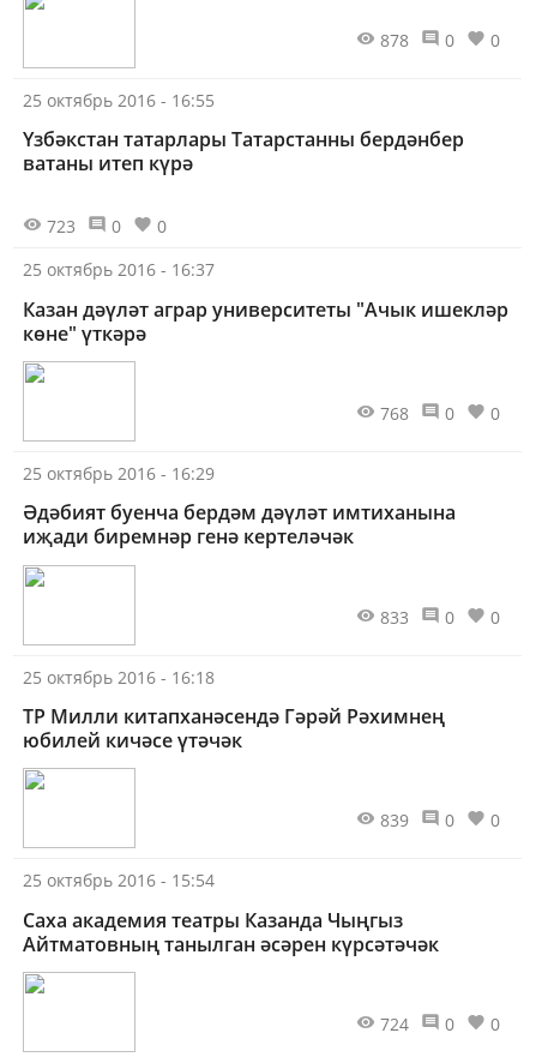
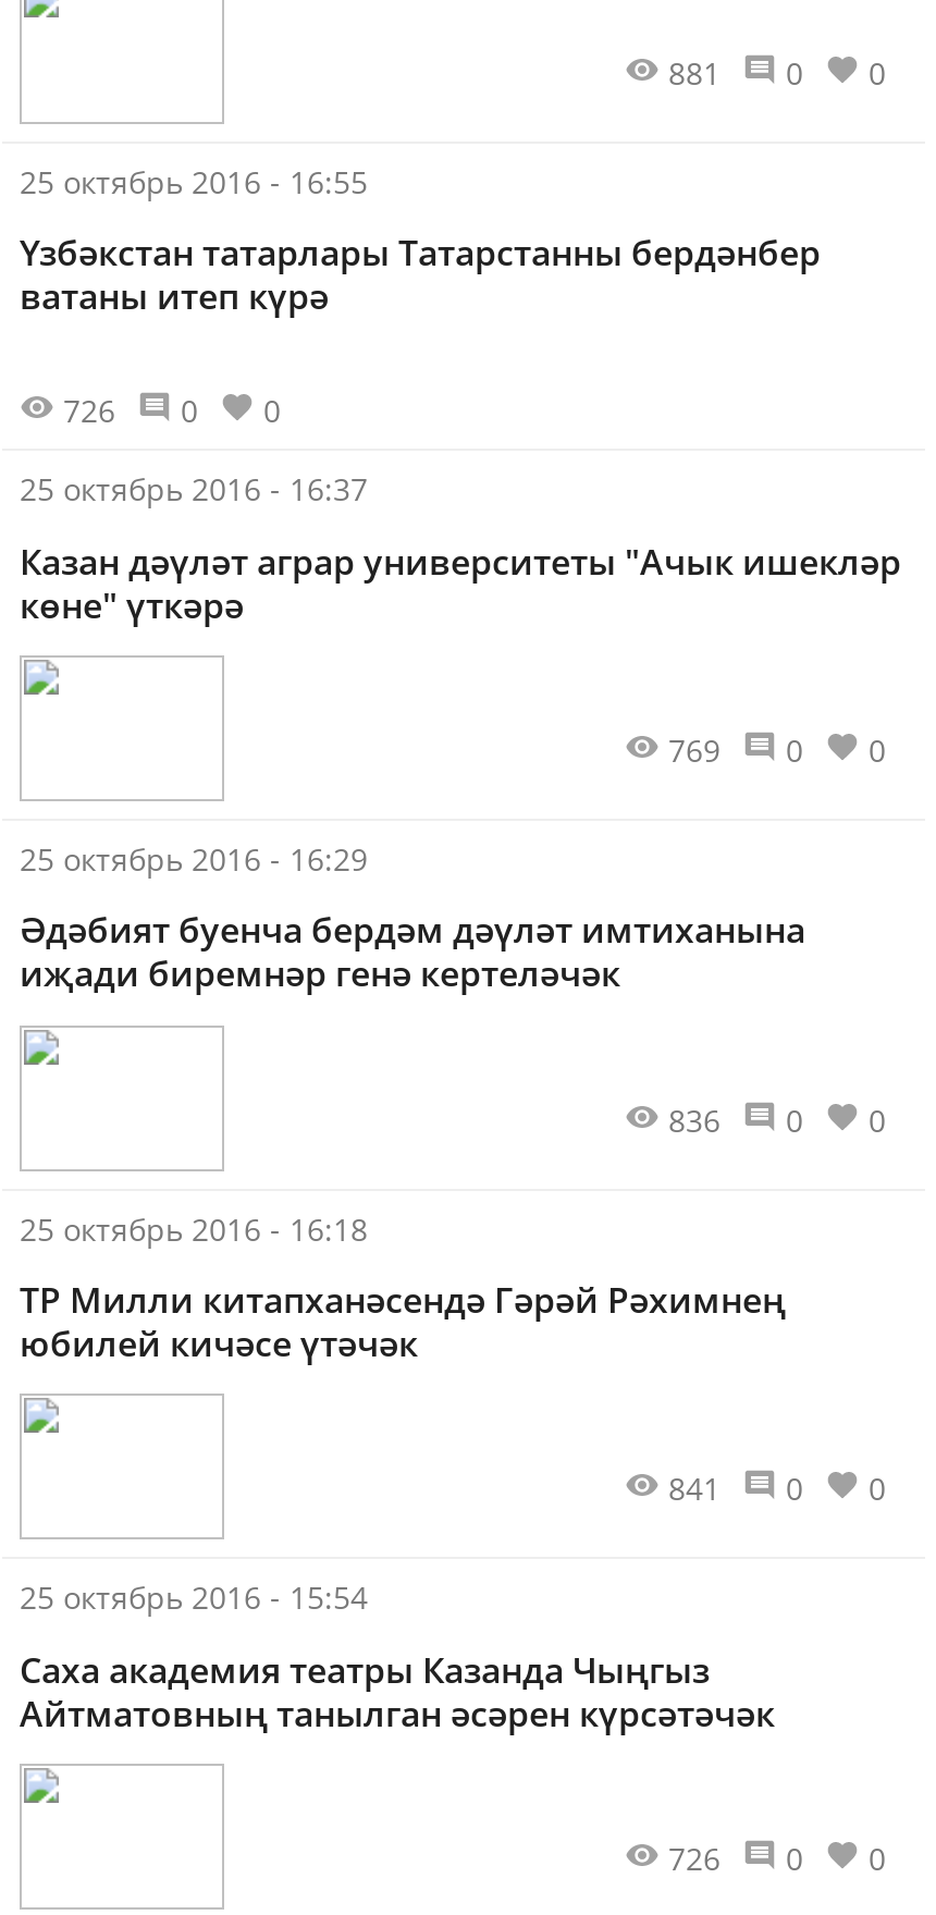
- 878 0 0
+ 881 0 0

- 723 0 0
+ 726 0 0

- 768 0 0
+ 769 0 0

- 833 0 0
+ 836 0 0

- 839 0 0
+ 841 0 0

- 724 0 0
+ 726 0 0
